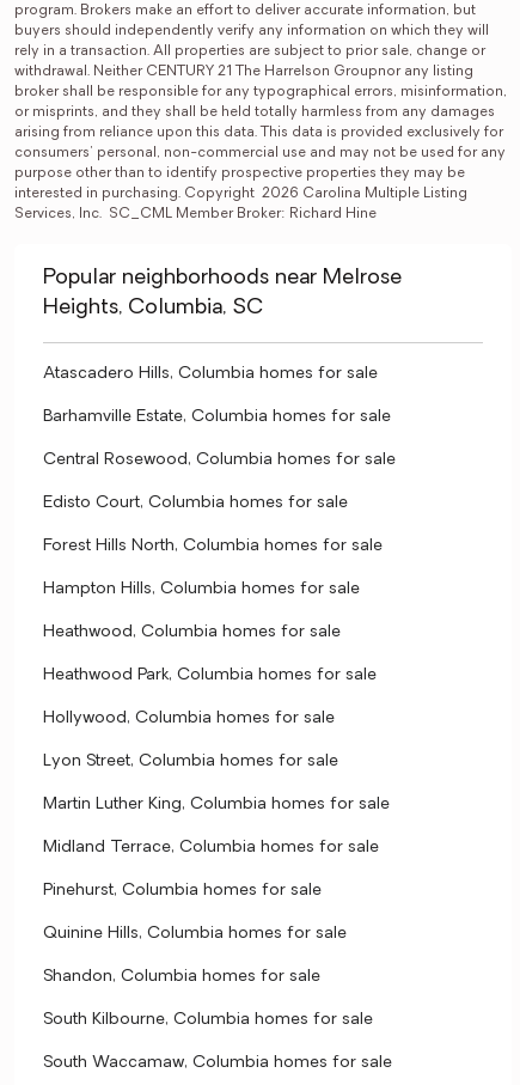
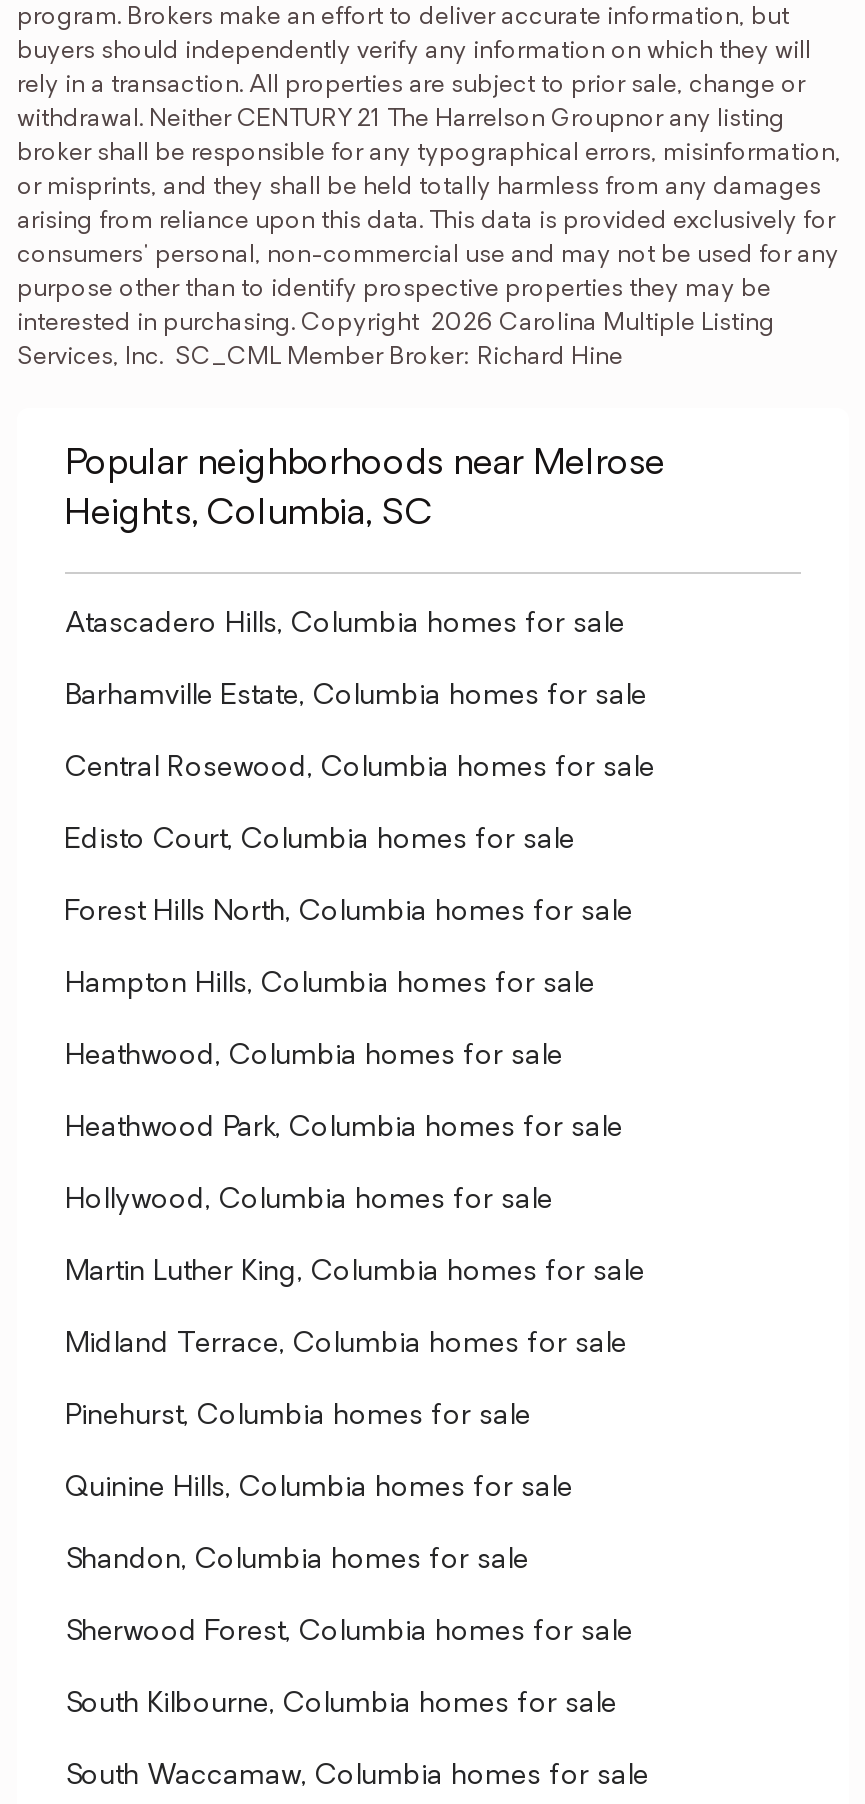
- Lyon Street, Columbia homes for sale

moved up: Martin Luther King, Columbia homes for sale | Midland Terrace, Columbia homes for sale | Pinehurst, Columbia homes for sale | Quinine Hills, Columbia homes for sale | Shandon, Columbia homes for sale

+ Sherwood Forest, Columbia homes for sale
